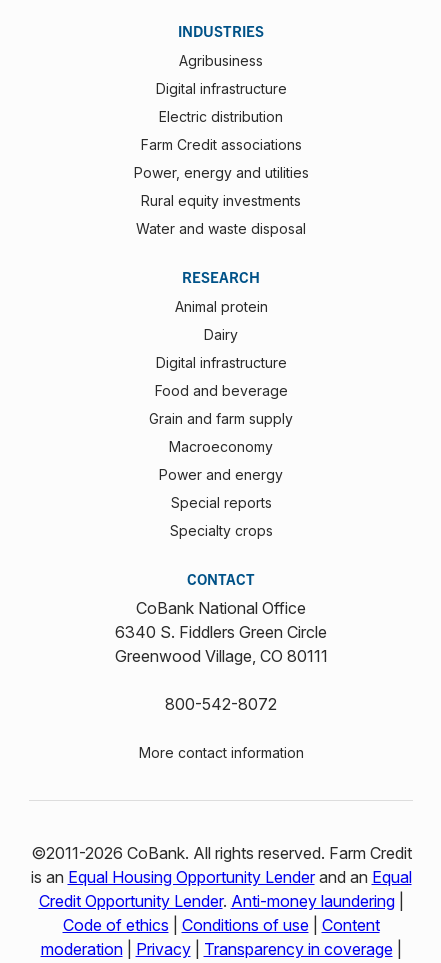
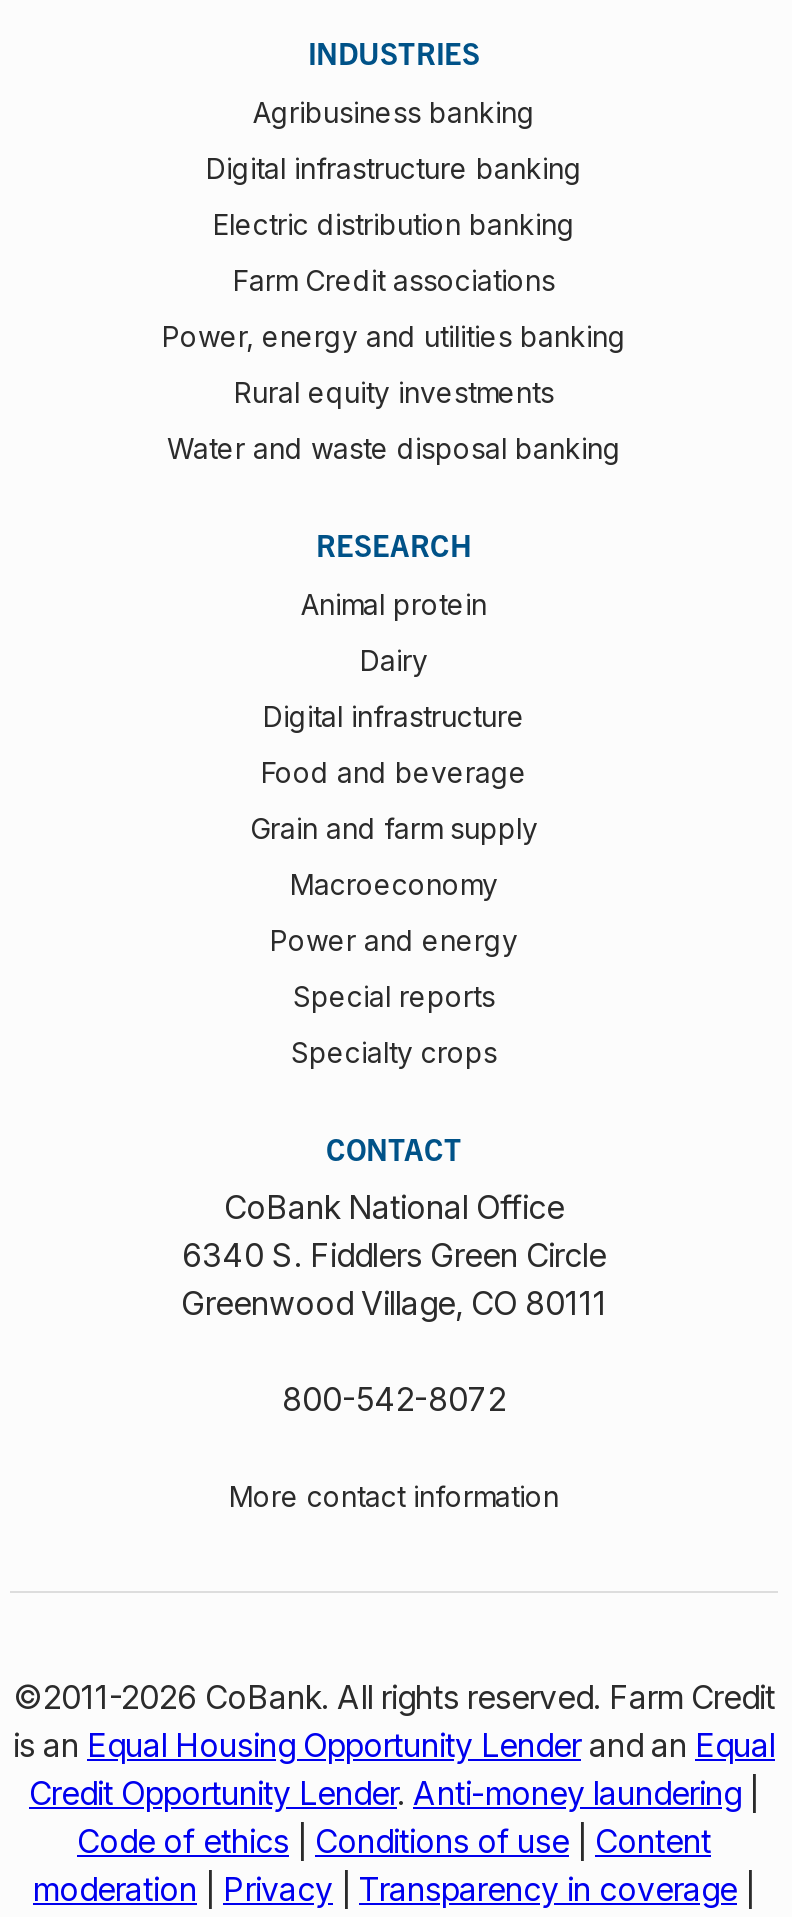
- Agribusiness
+ Agribusiness banking

- Digital infrastructure
+ Digital infrastructure banking

- Electric distribution
+ Electric distribution banking

- Power, energy and utilities
+ Power, energy and utilities banking

- Water and waste disposal
+ Water and waste disposal banking
